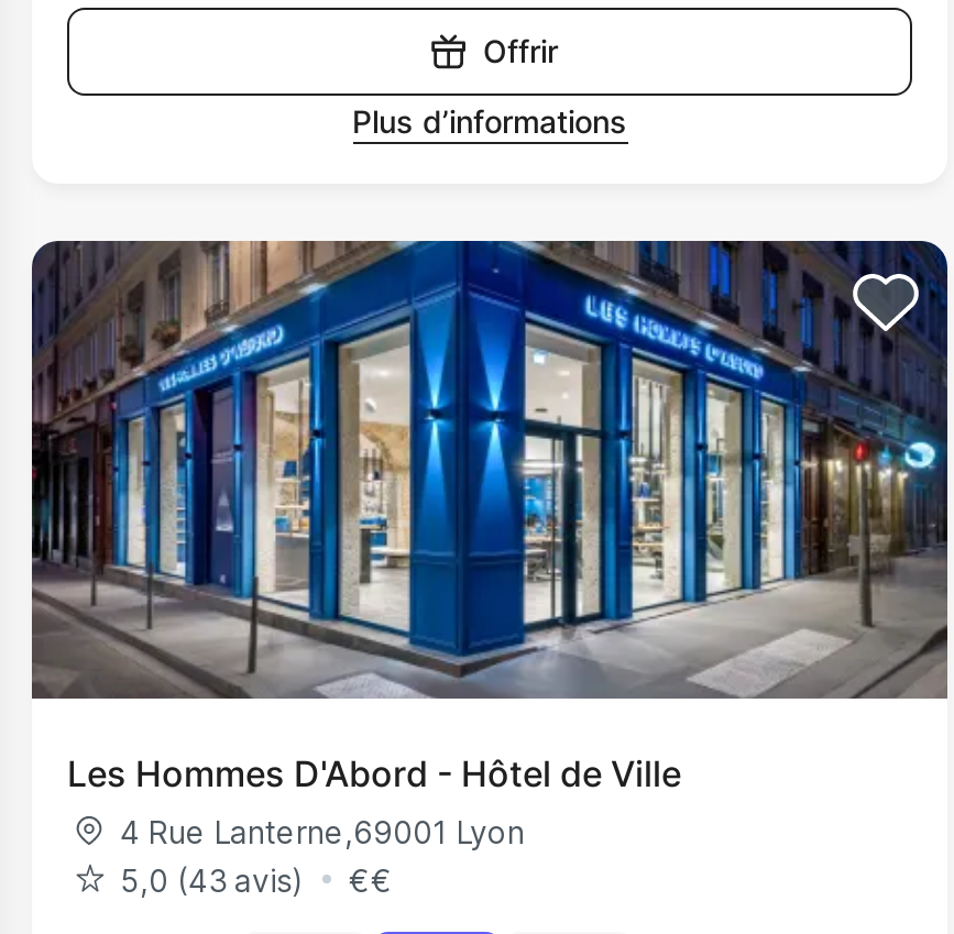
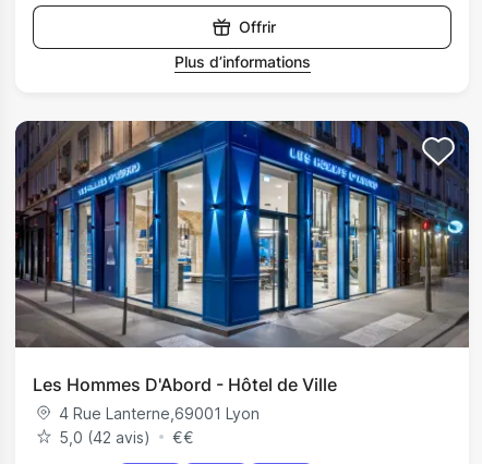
- 5,0 (43 avis)
+ 5,0 (42 avis)
